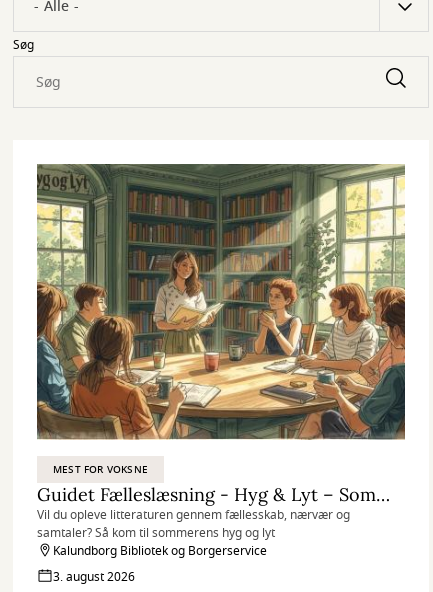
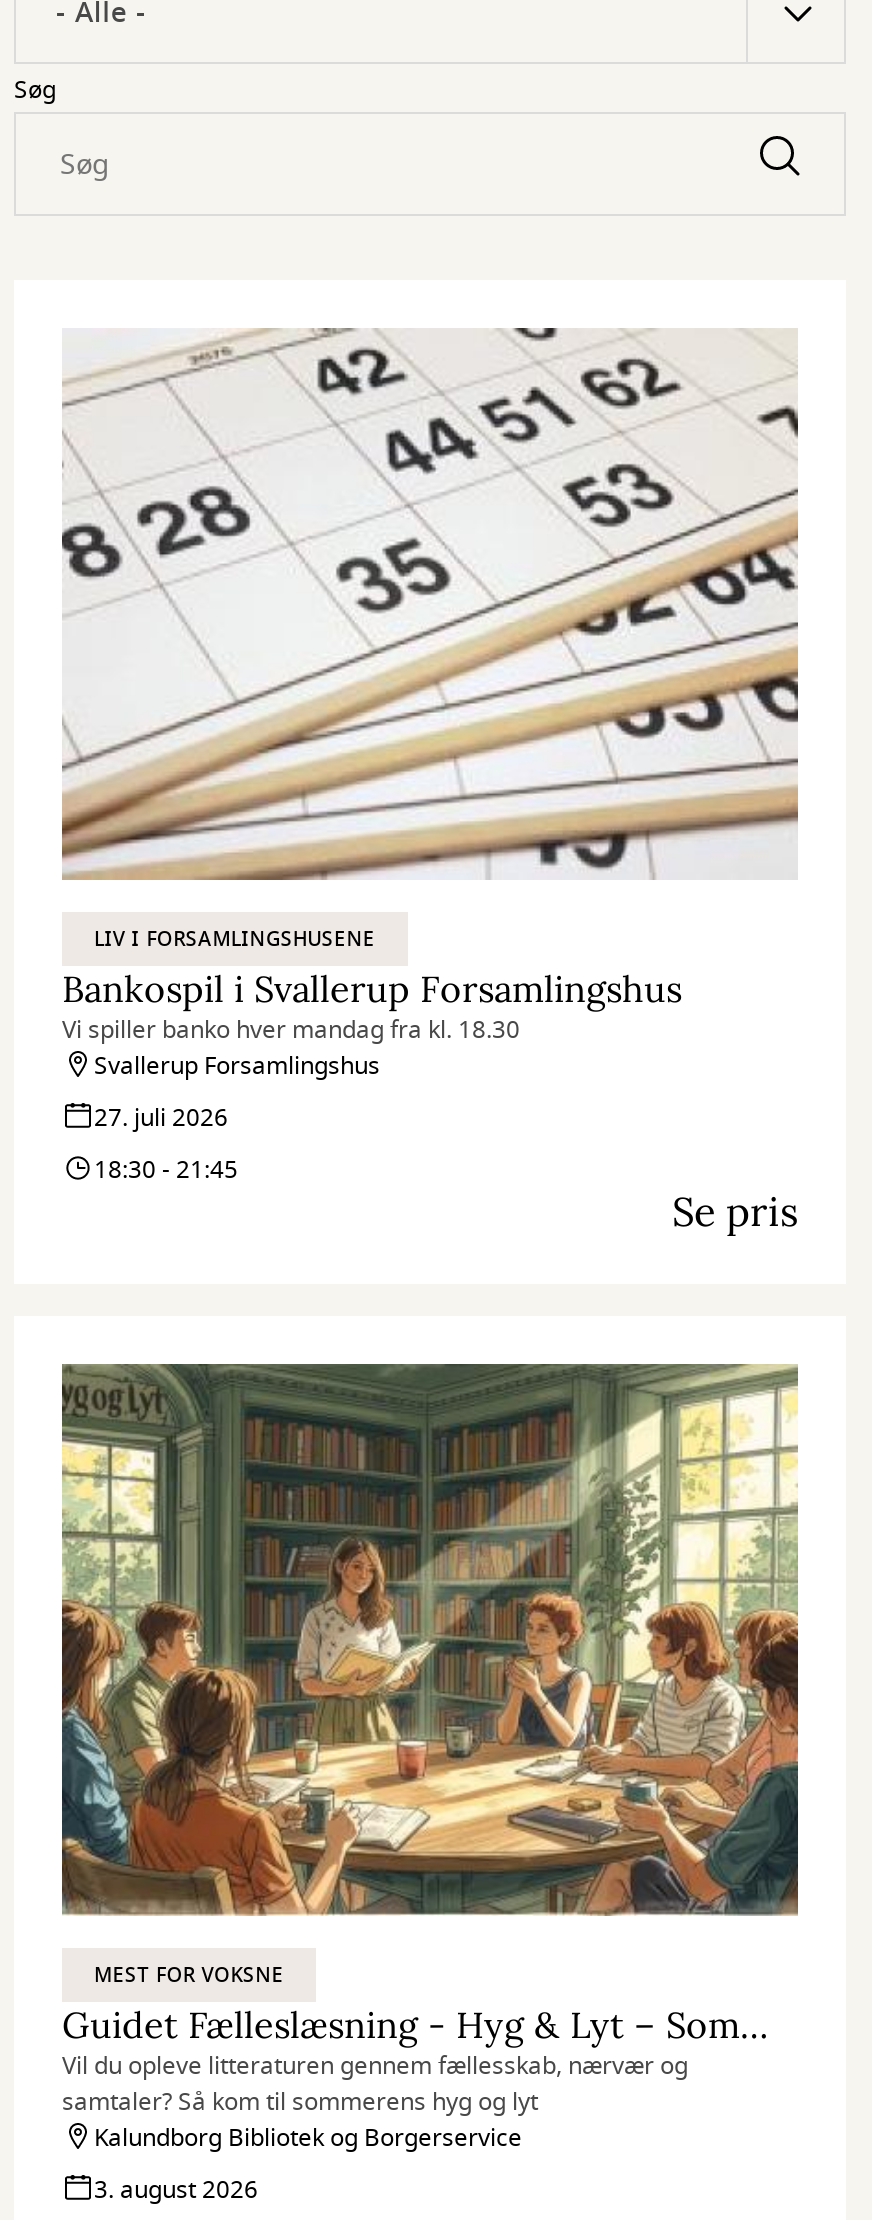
+ [image]
+ LIV I FORSAMLINGSHUSENE
+ Bankospil i Svallerup Forsamlingshus
+ Vi spiller banko hver mandag fra kl. 18.30
+ Svallerup Forsamlingshus
+ 27. juli 2026
+ 18:30 - 21:45
+ Se pris
